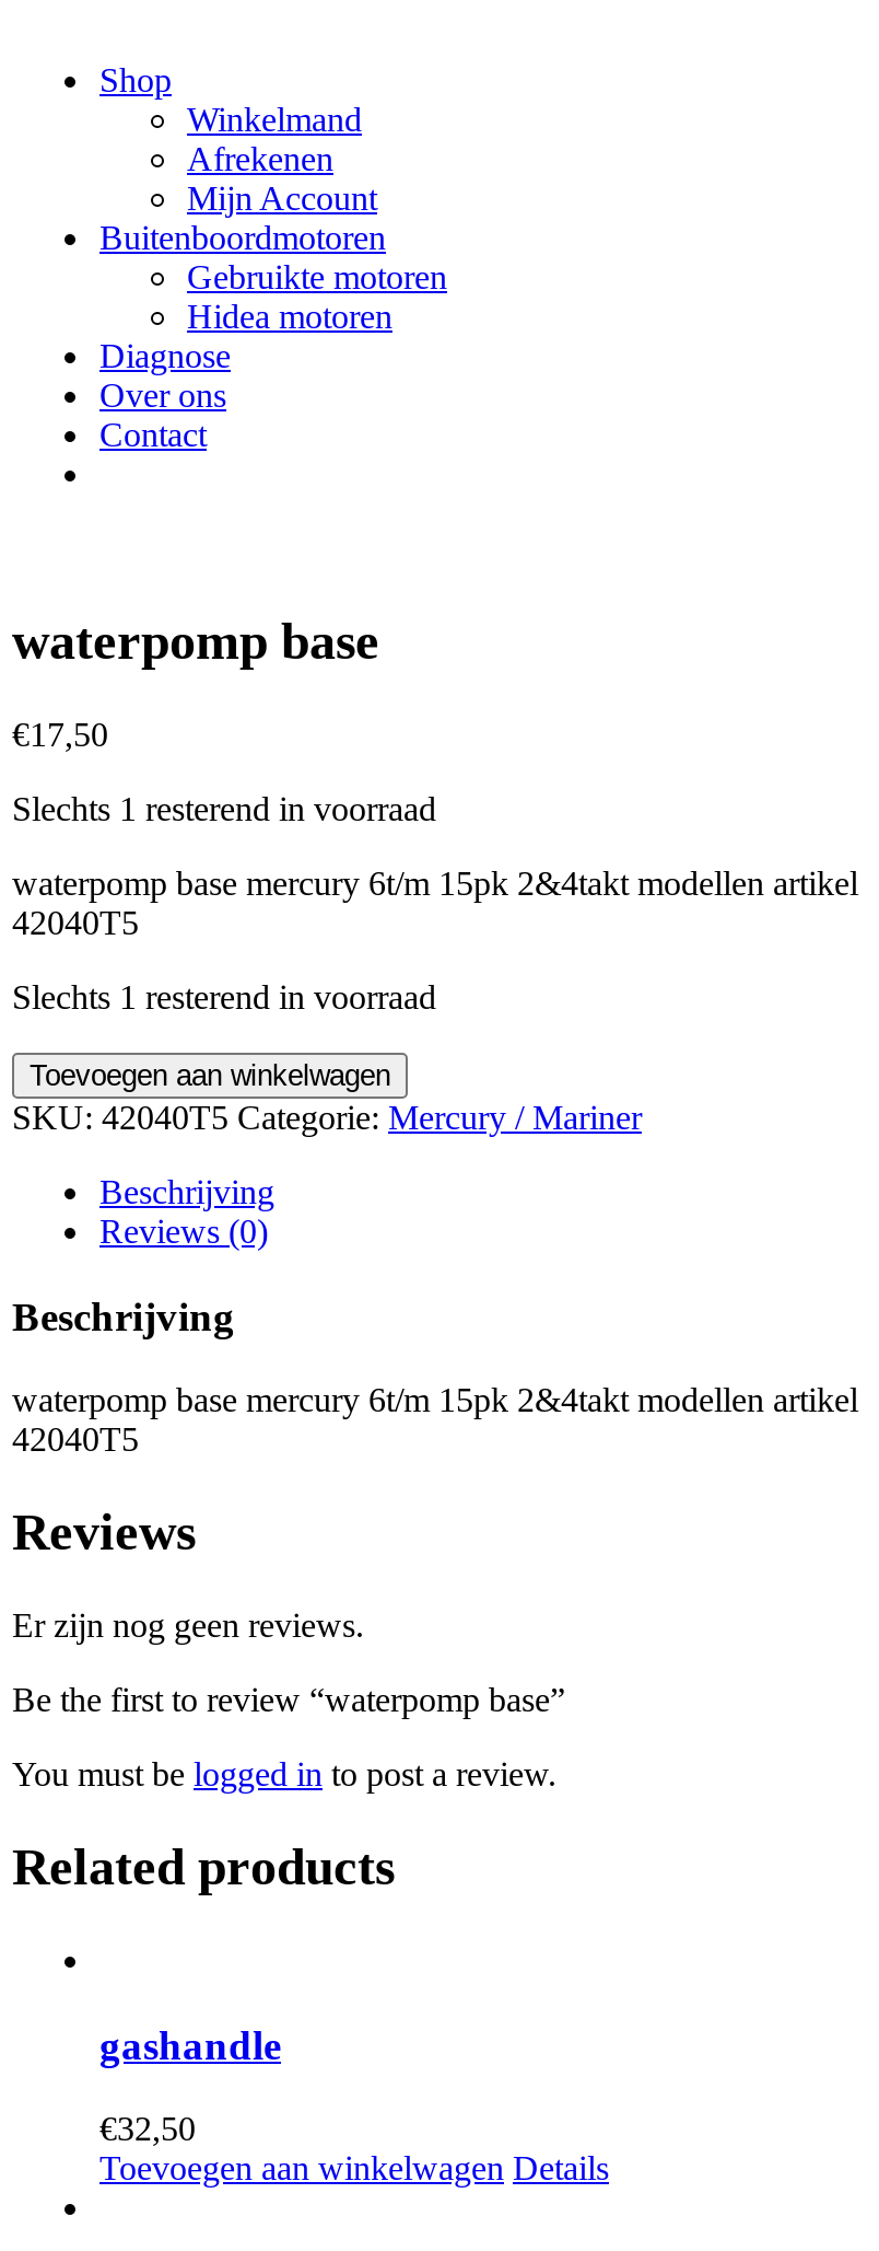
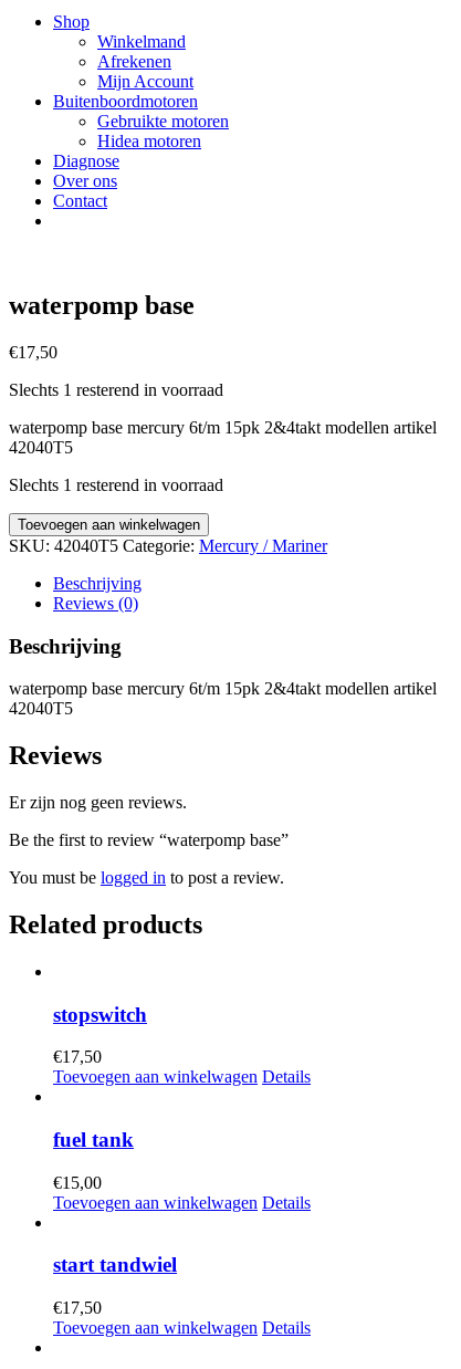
- gashandle
- €32,50
+ stopswitch
+ €17,50
+ Toevoegen aan winkelwagen Details
+ fuel tank
+ €15,00
+ Toevoegen aan winkelwagen Details
+ start tandwiel
+ €17,50
